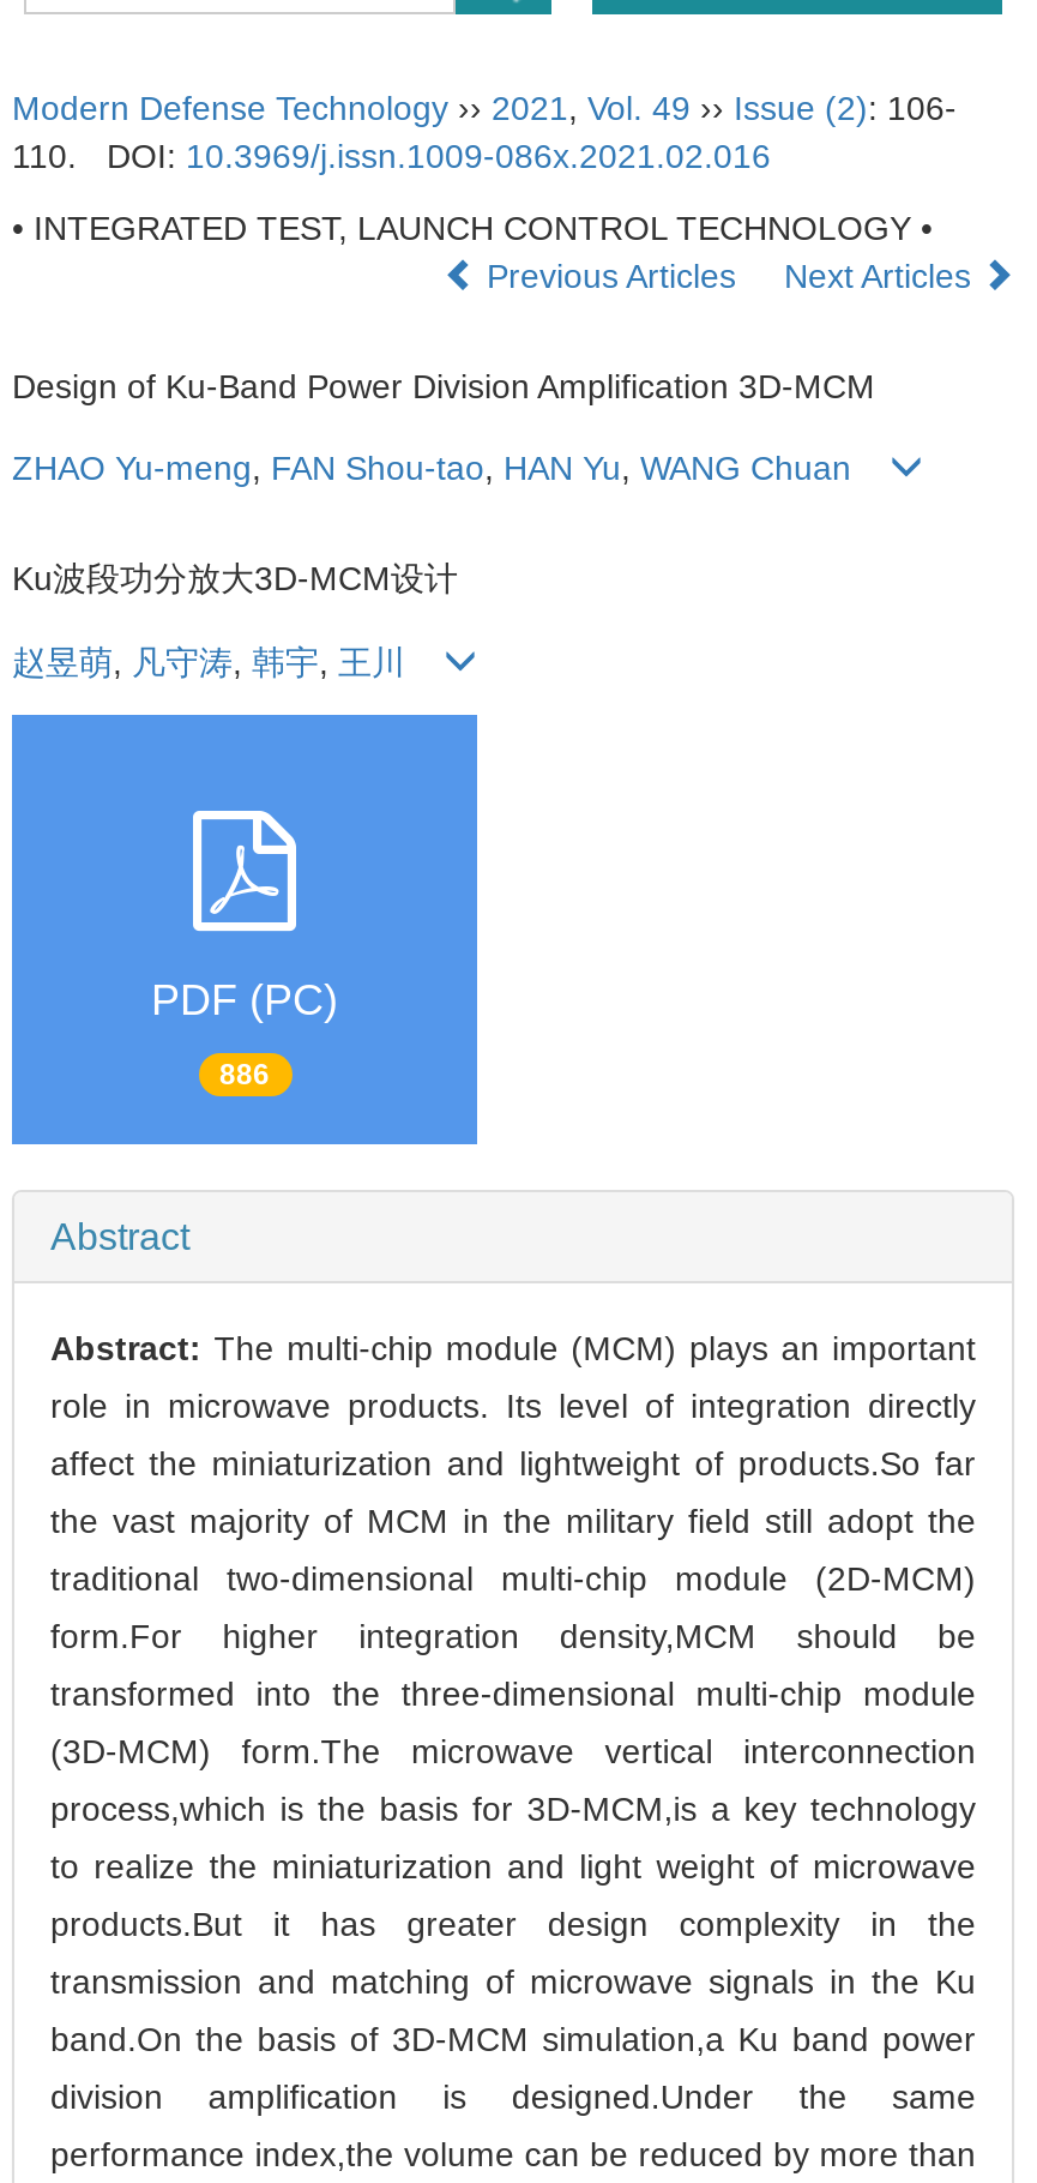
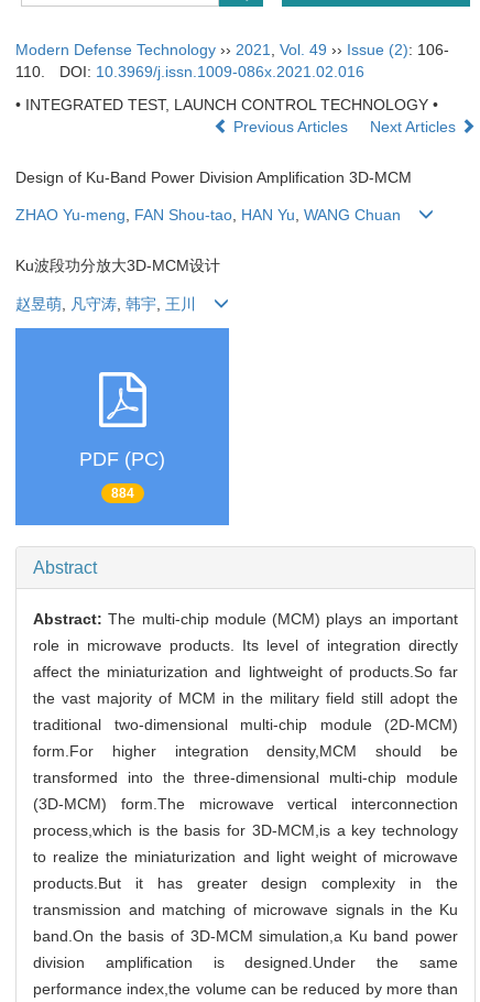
- 886
+ 884
